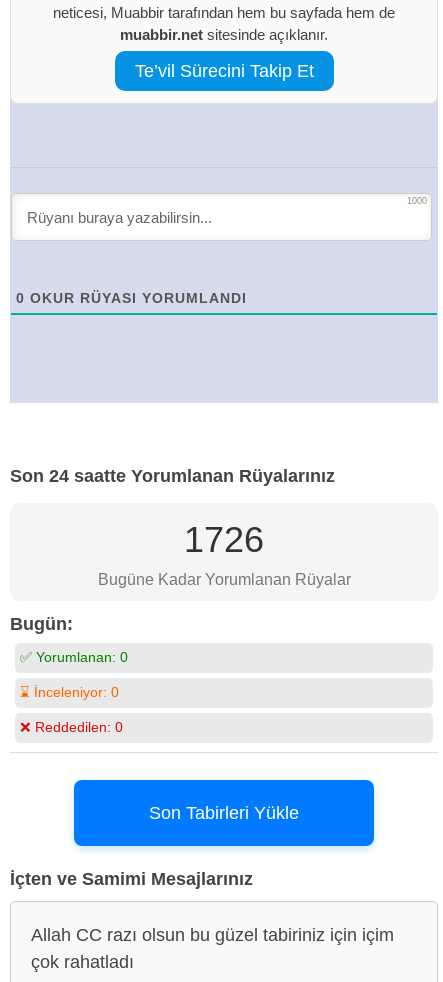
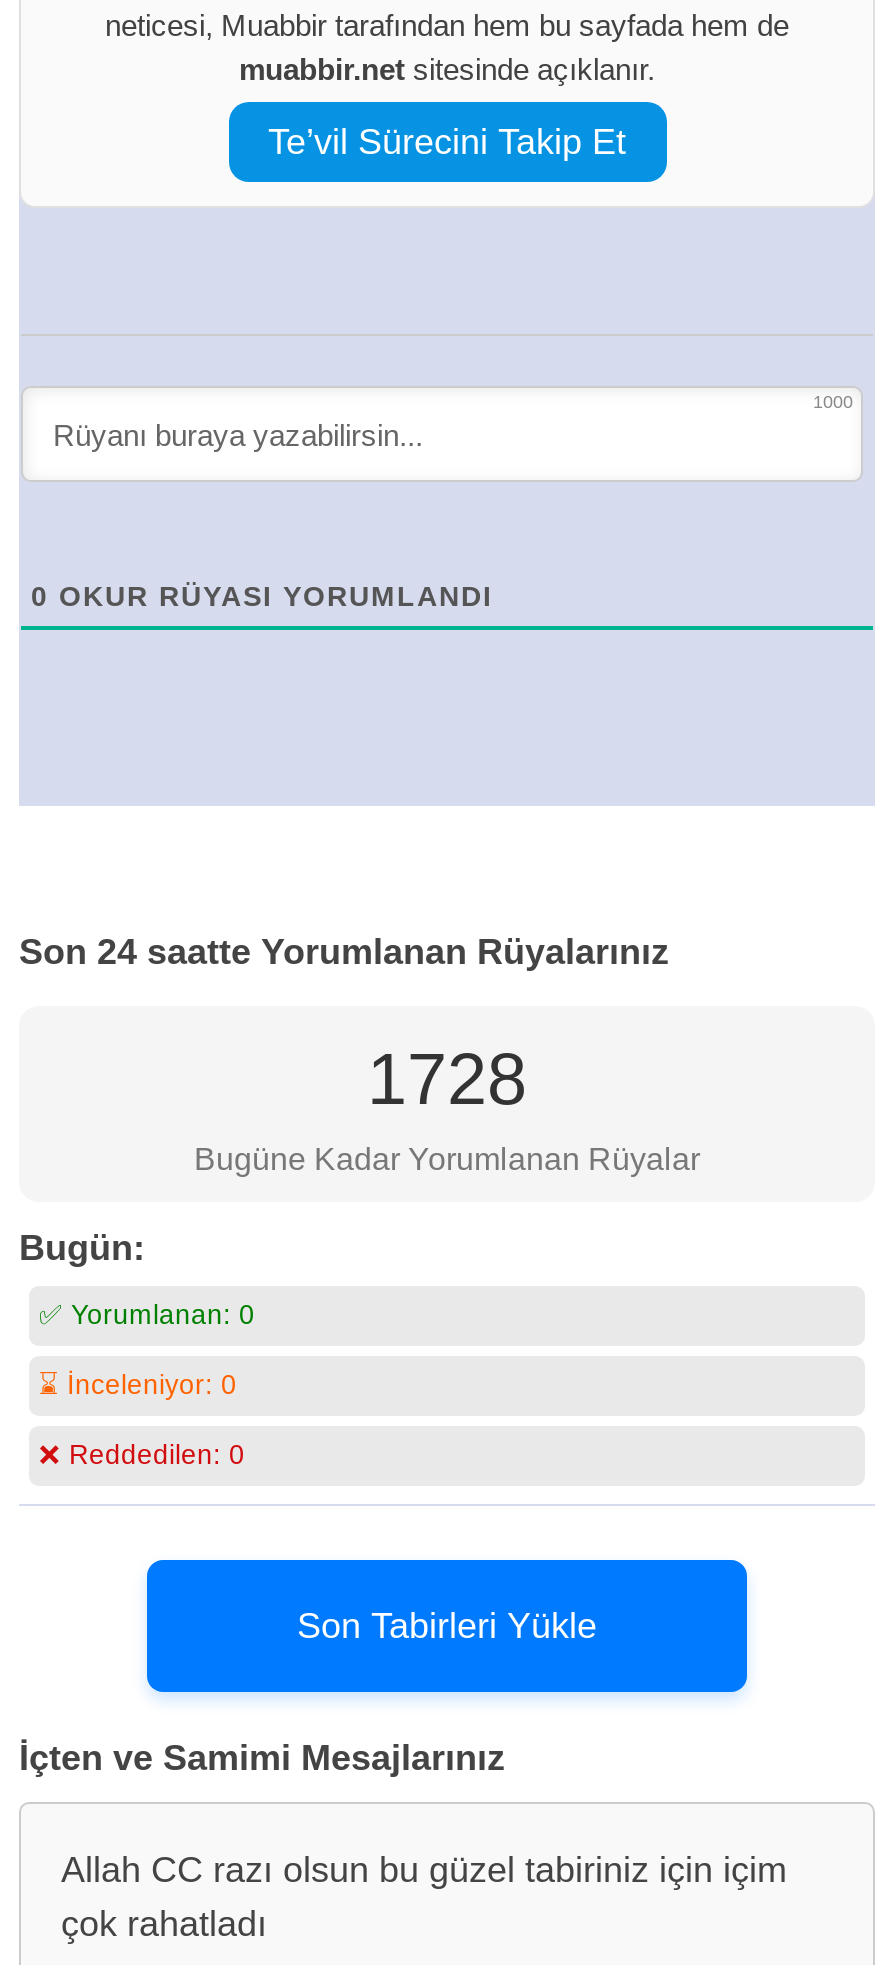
- 1726
+ 1728
